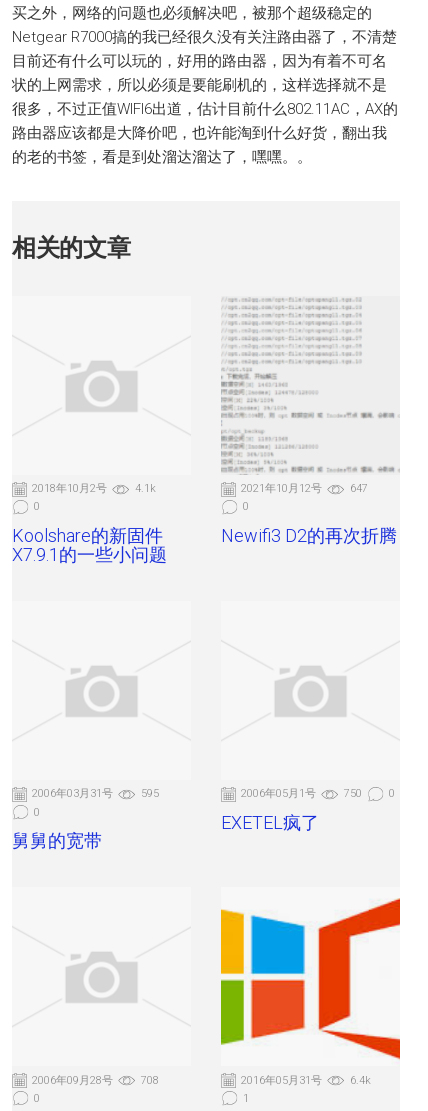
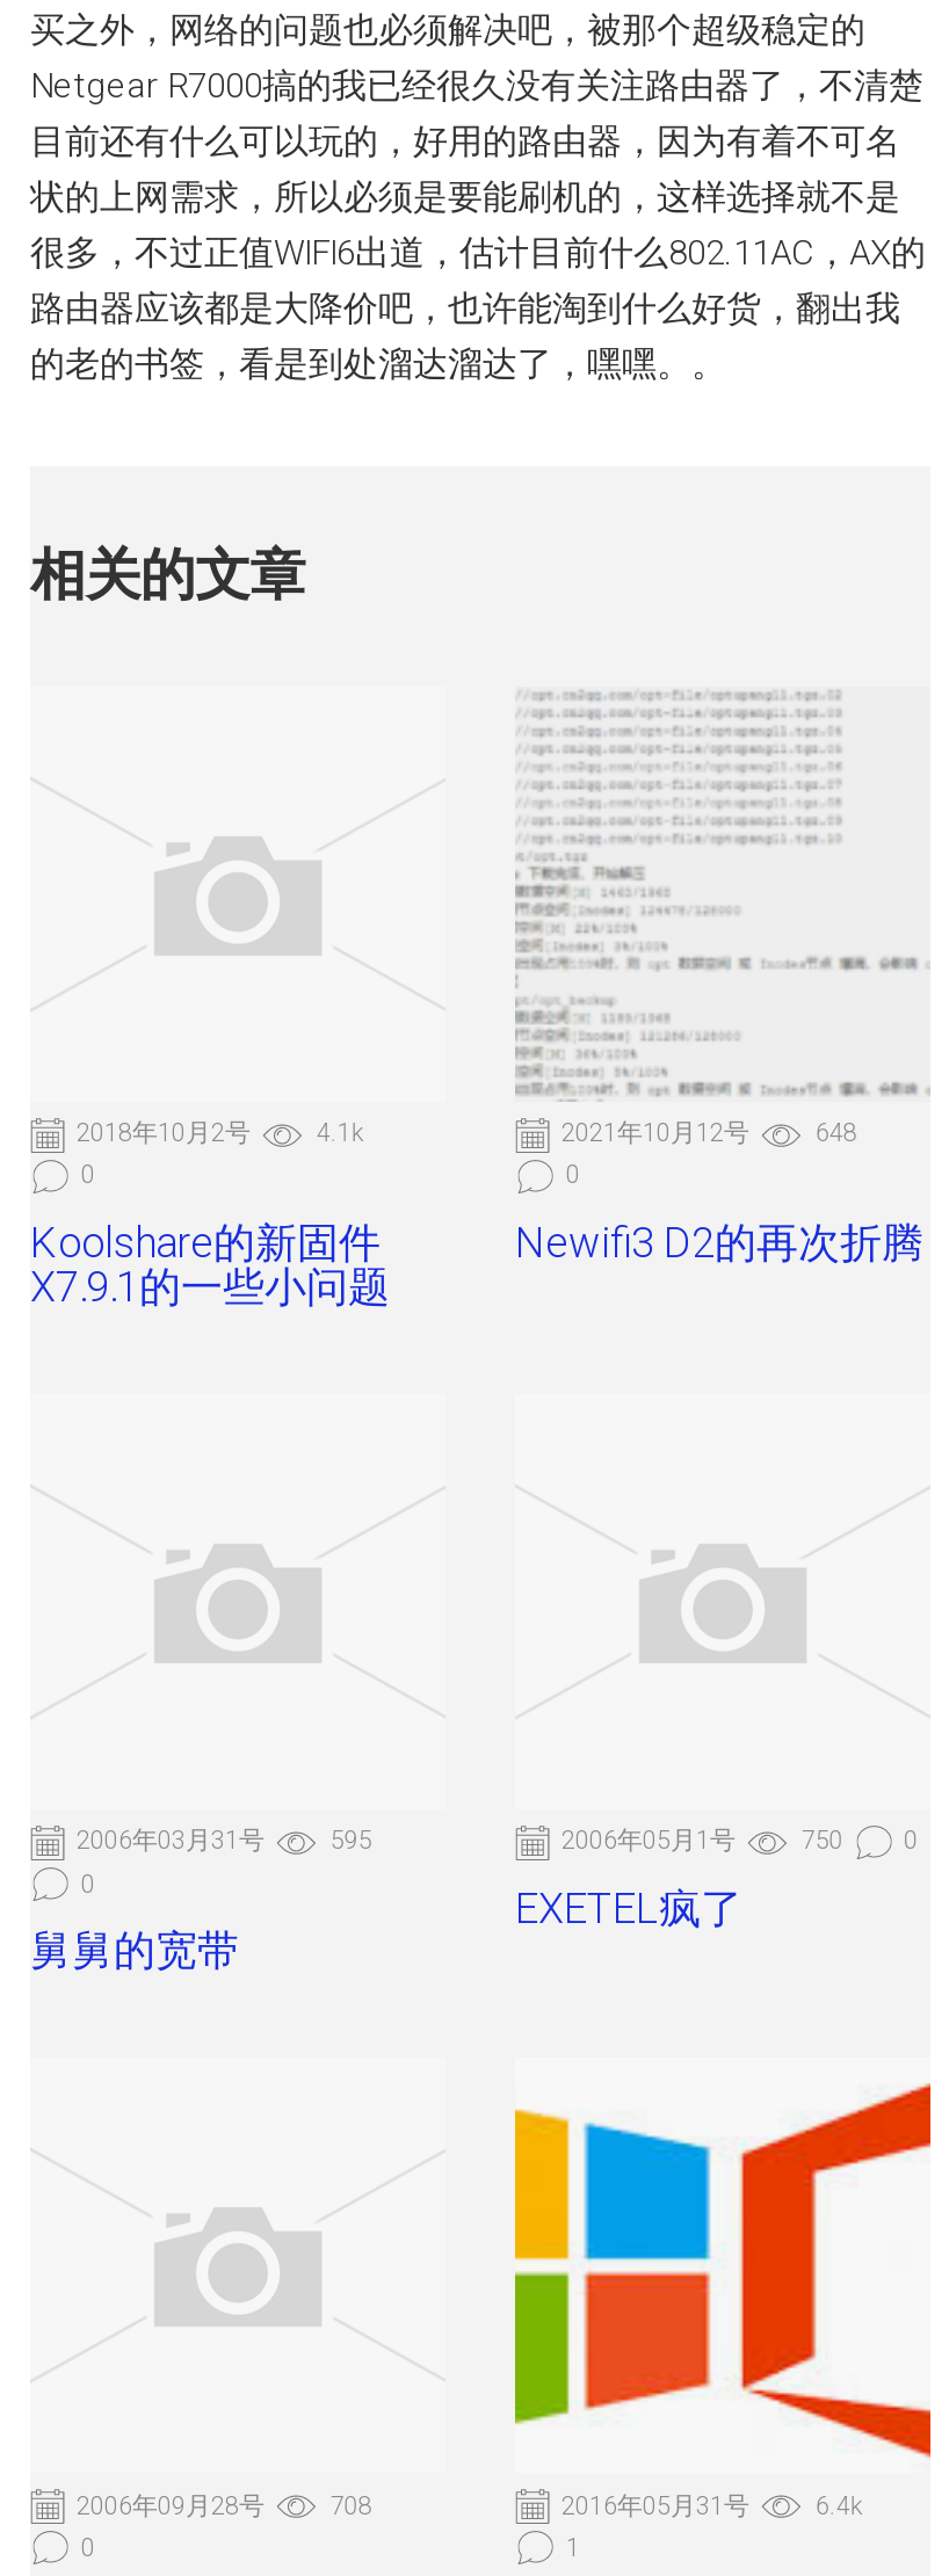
- 647
+ 648
